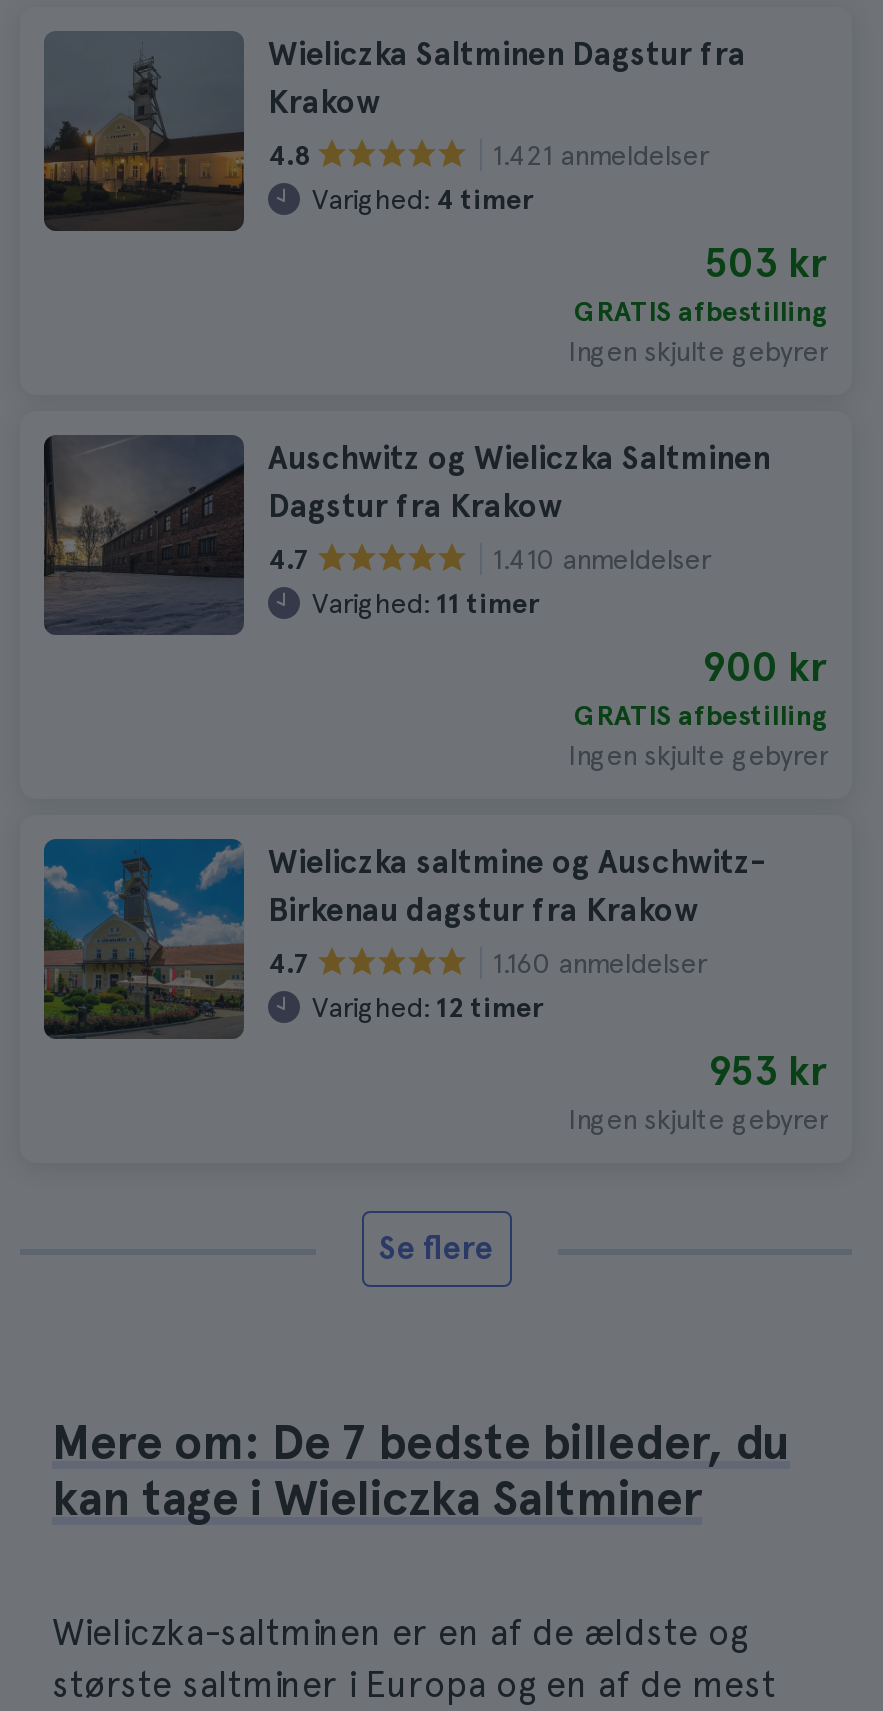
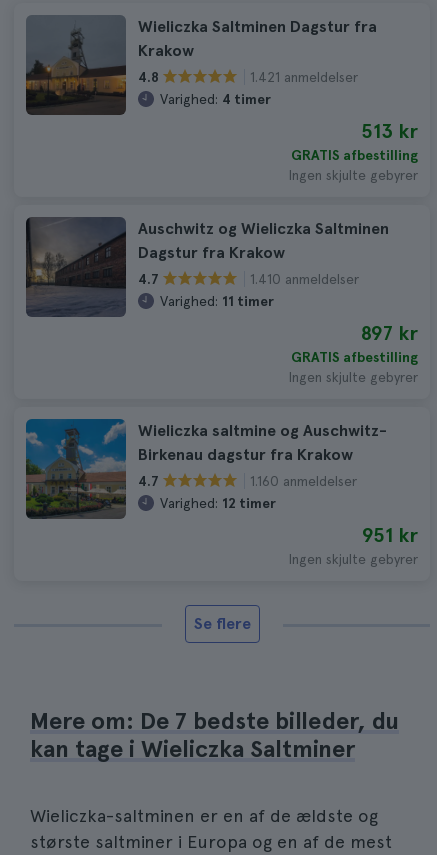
- 503 kr
+ 513 kr

- 900 kr
+ 897 kr

- 953 kr
+ 951 kr
